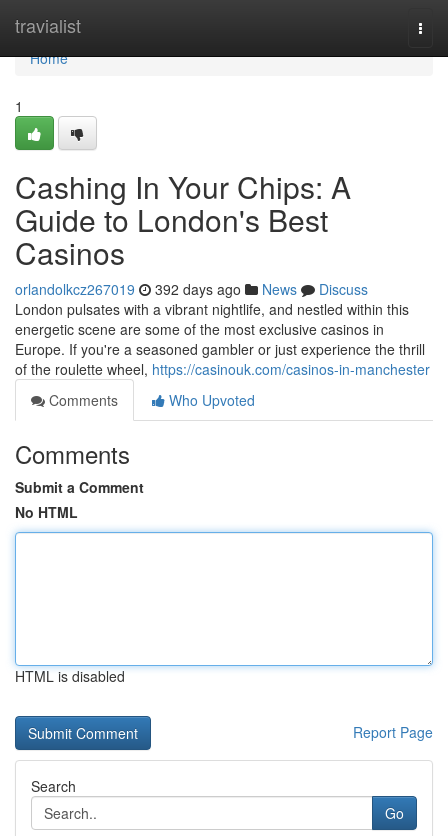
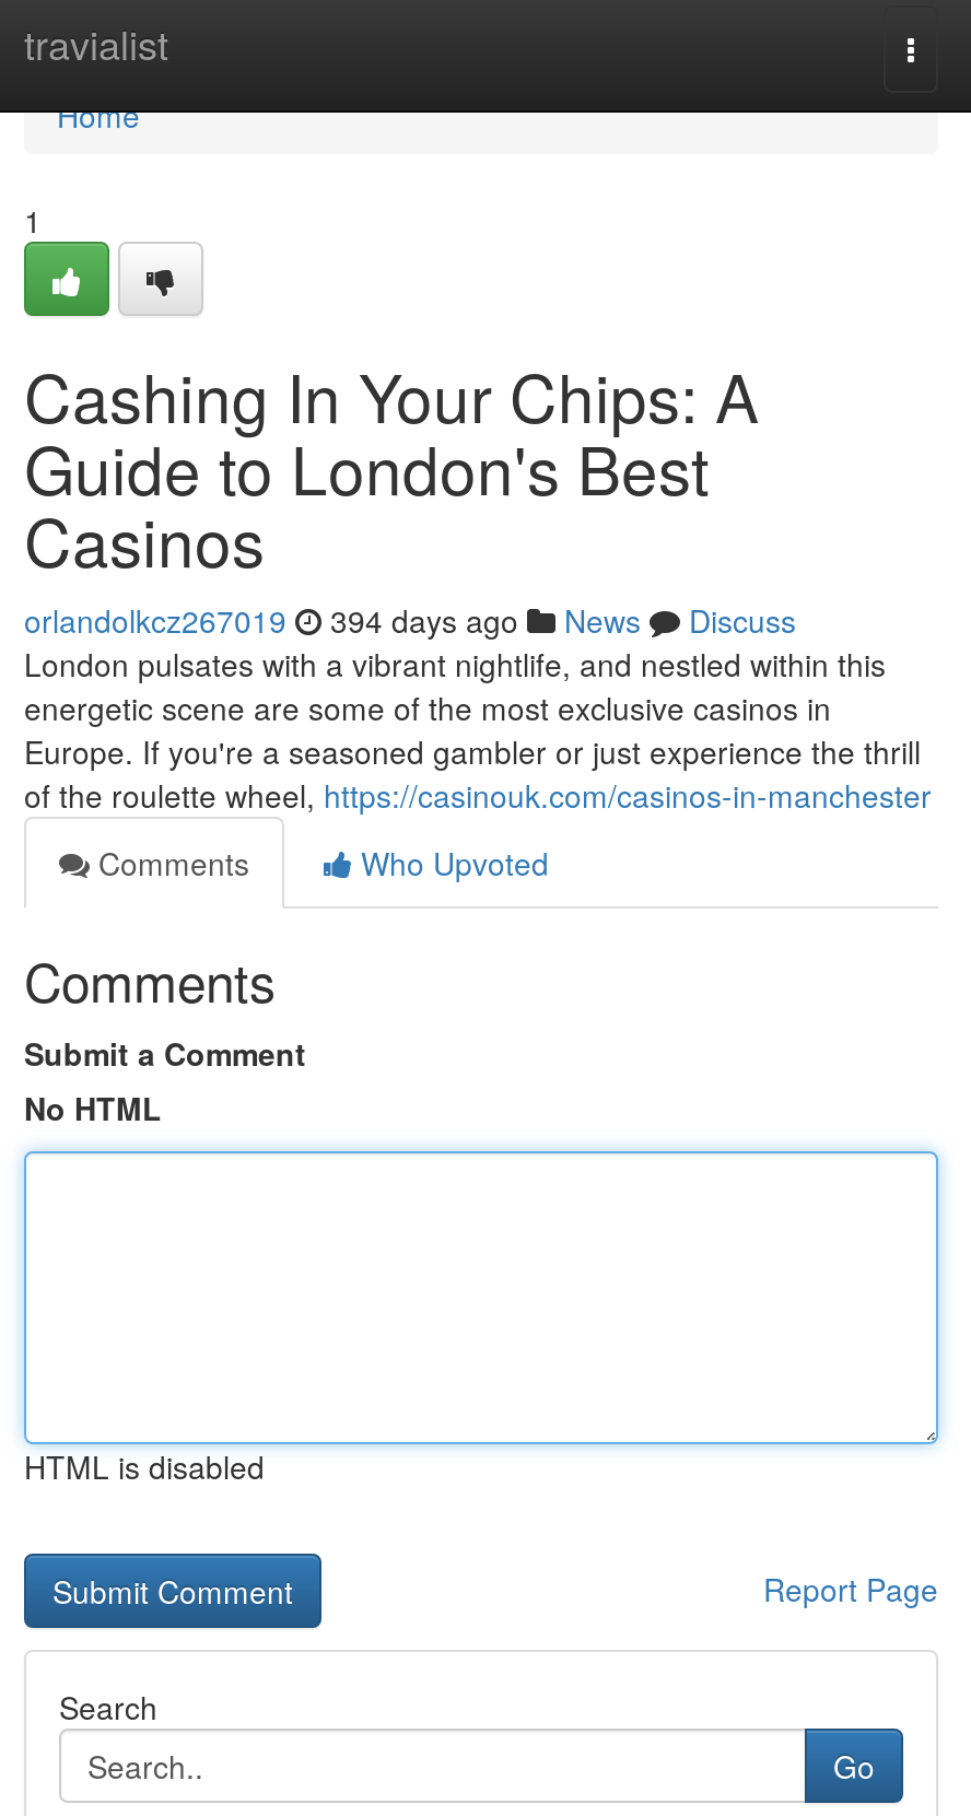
- orlandolkcz267019 392 days ago News Discuss
+ orlandolkcz267019 394 days ago News Discuss
